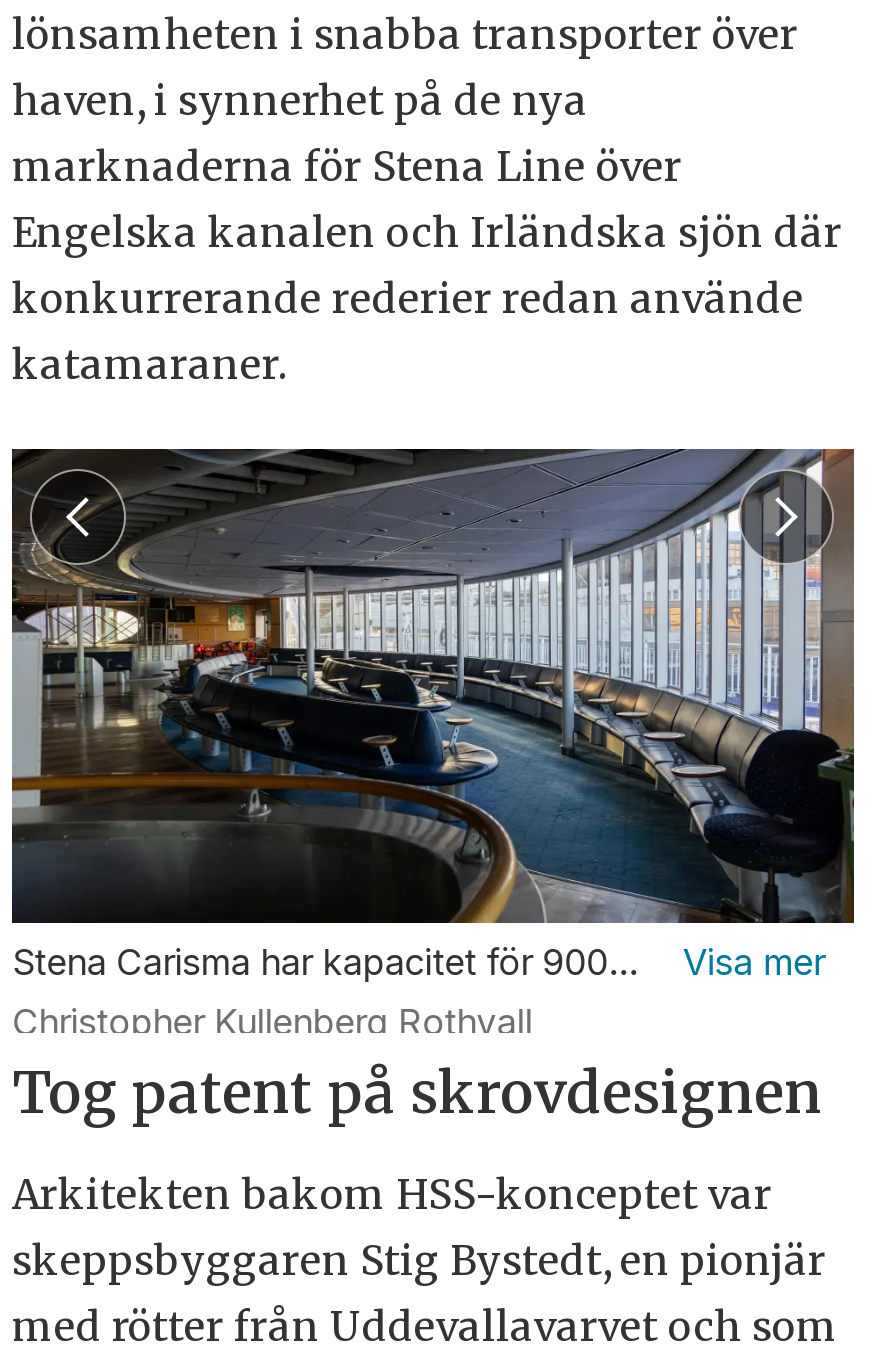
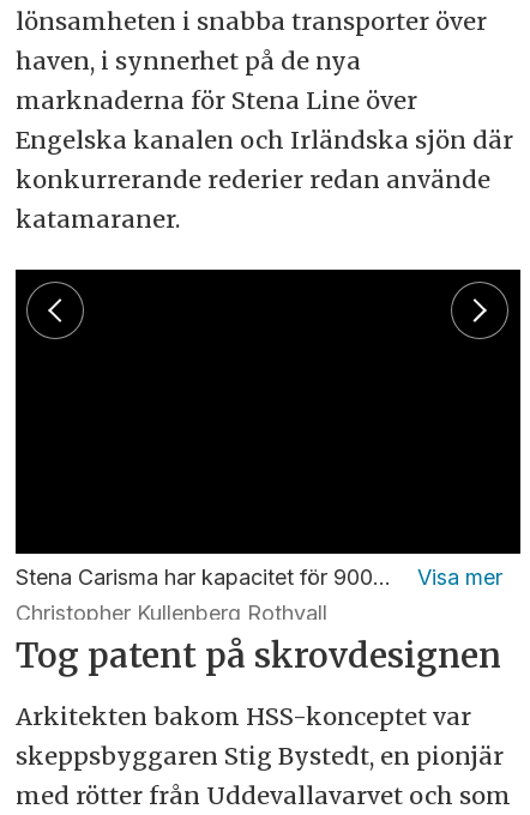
- [image]
